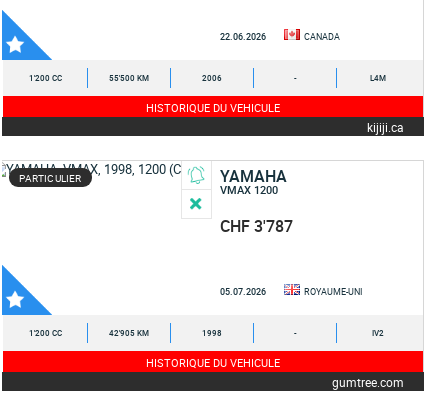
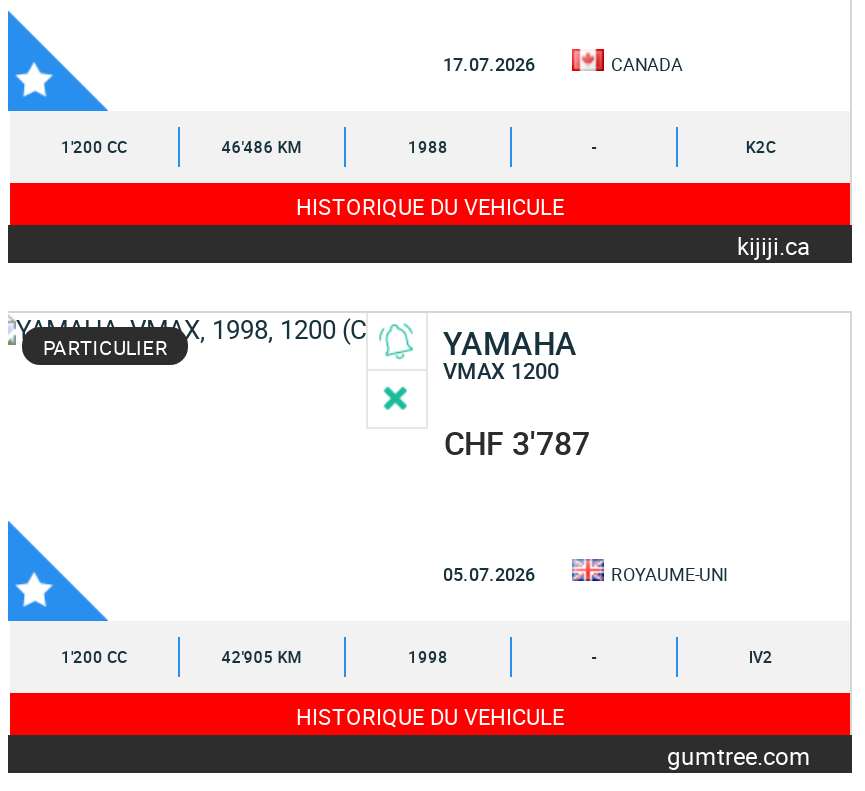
- 22.06.2026
+ 17.07.2026

- 55'500 KM
+ 46'486 KM

- 2006
+ 1988

- L4M
+ K2C
